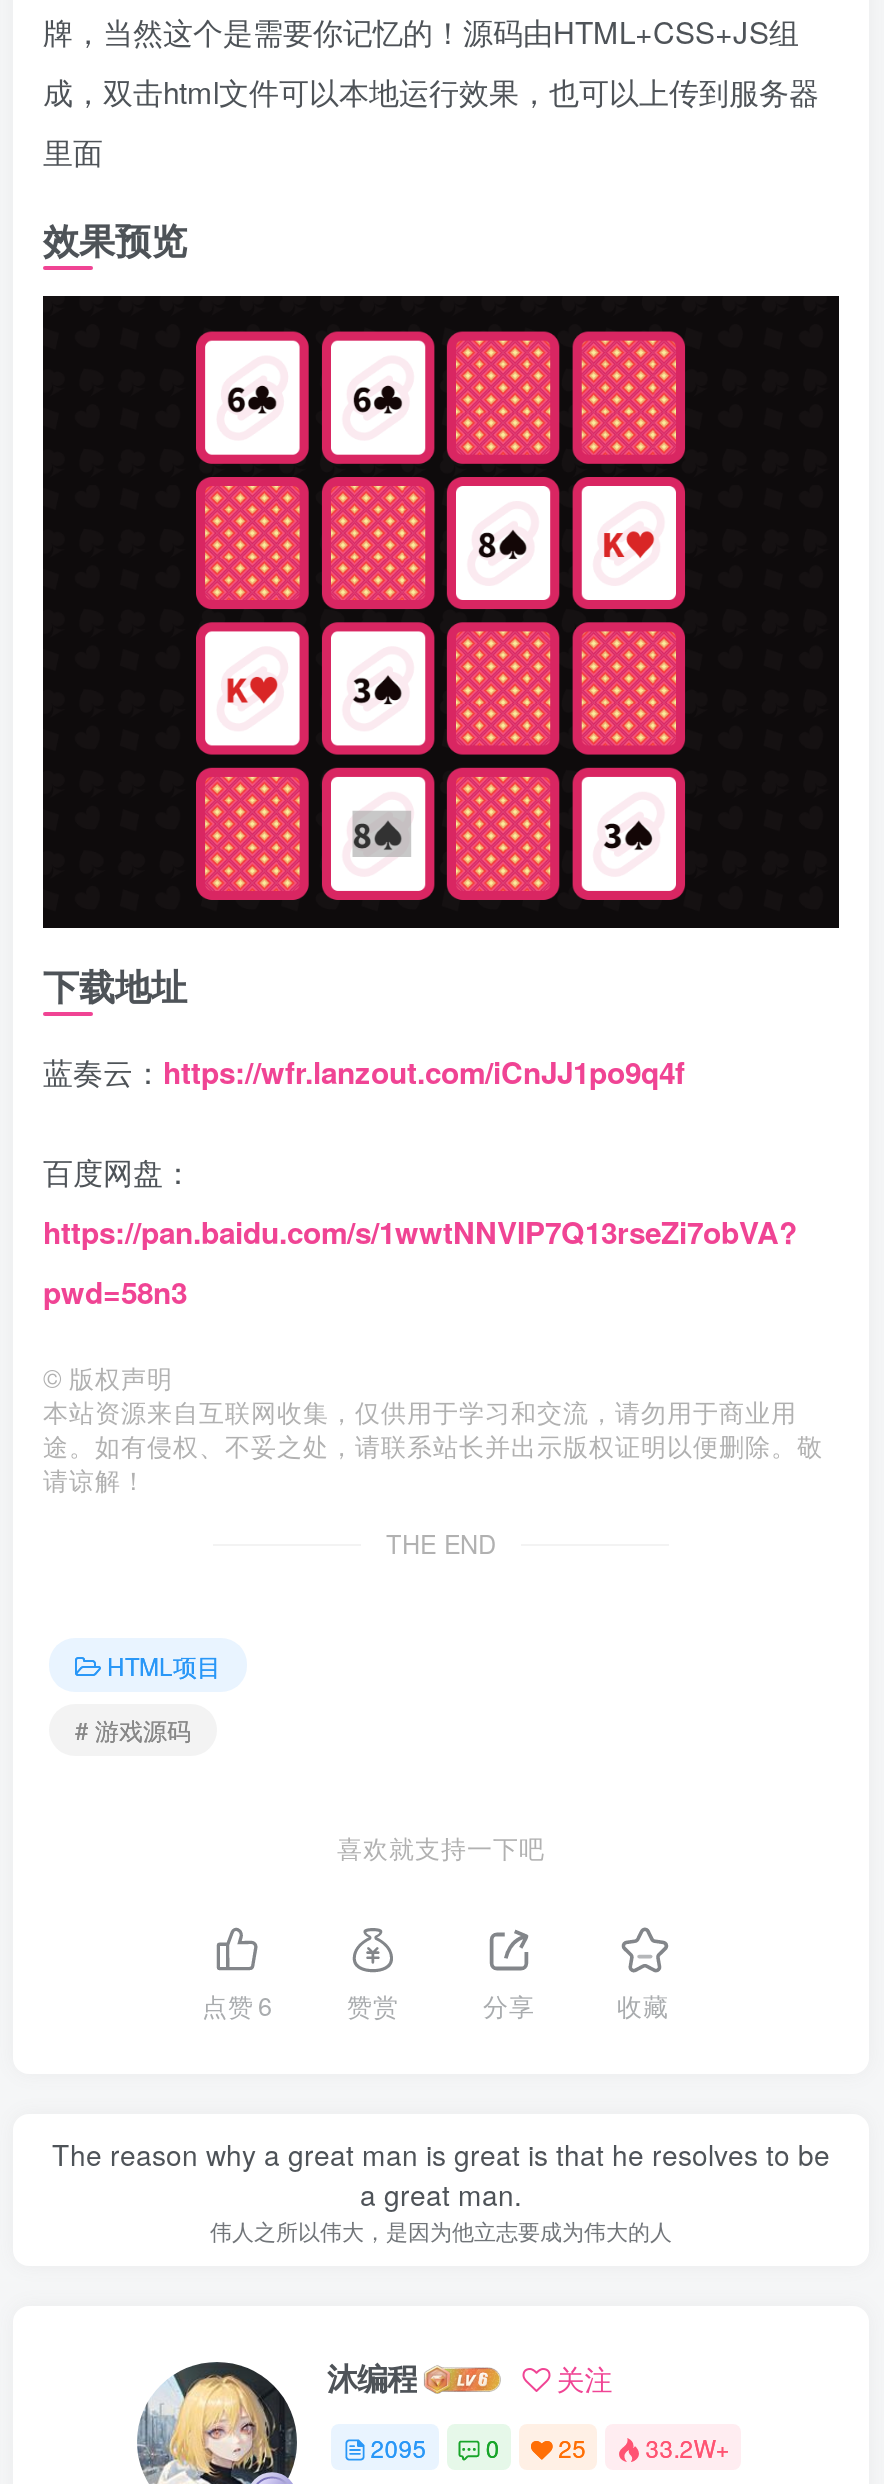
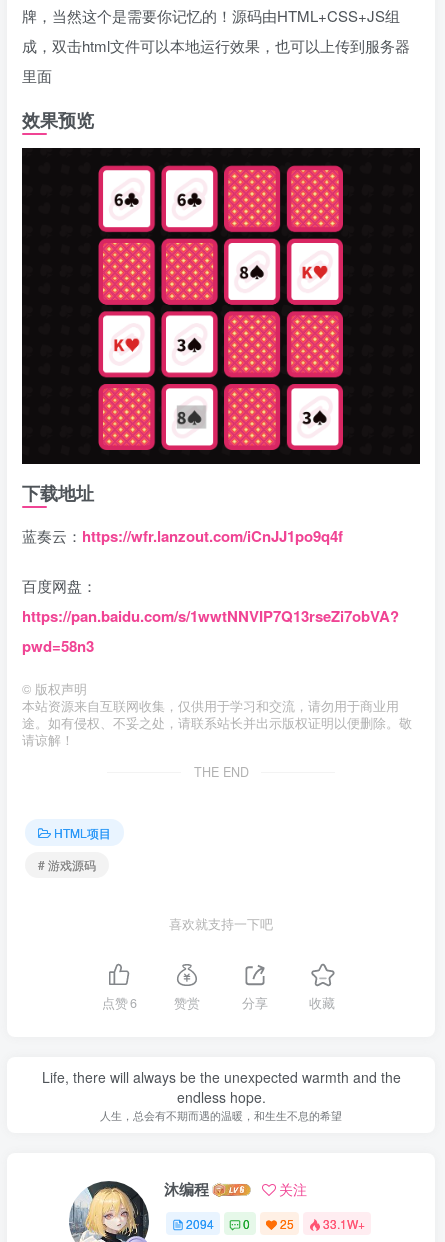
- The reason why a great man is great is that he resolves to be
- a great man.
- 伟人之所以伟大，是因为他立志要成为伟大的人
+ Life, there will always be the unexpected warmth and the
+ endless hope.
+ 人生，总会有不期而遇的温暖，和生生不息的希望

- 2095
+ 2094

- 33.2W+
+ 33.1W+
